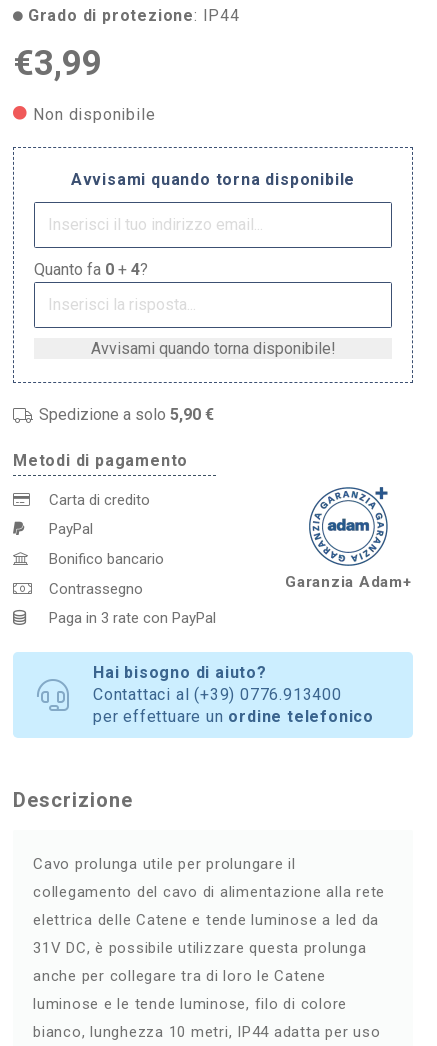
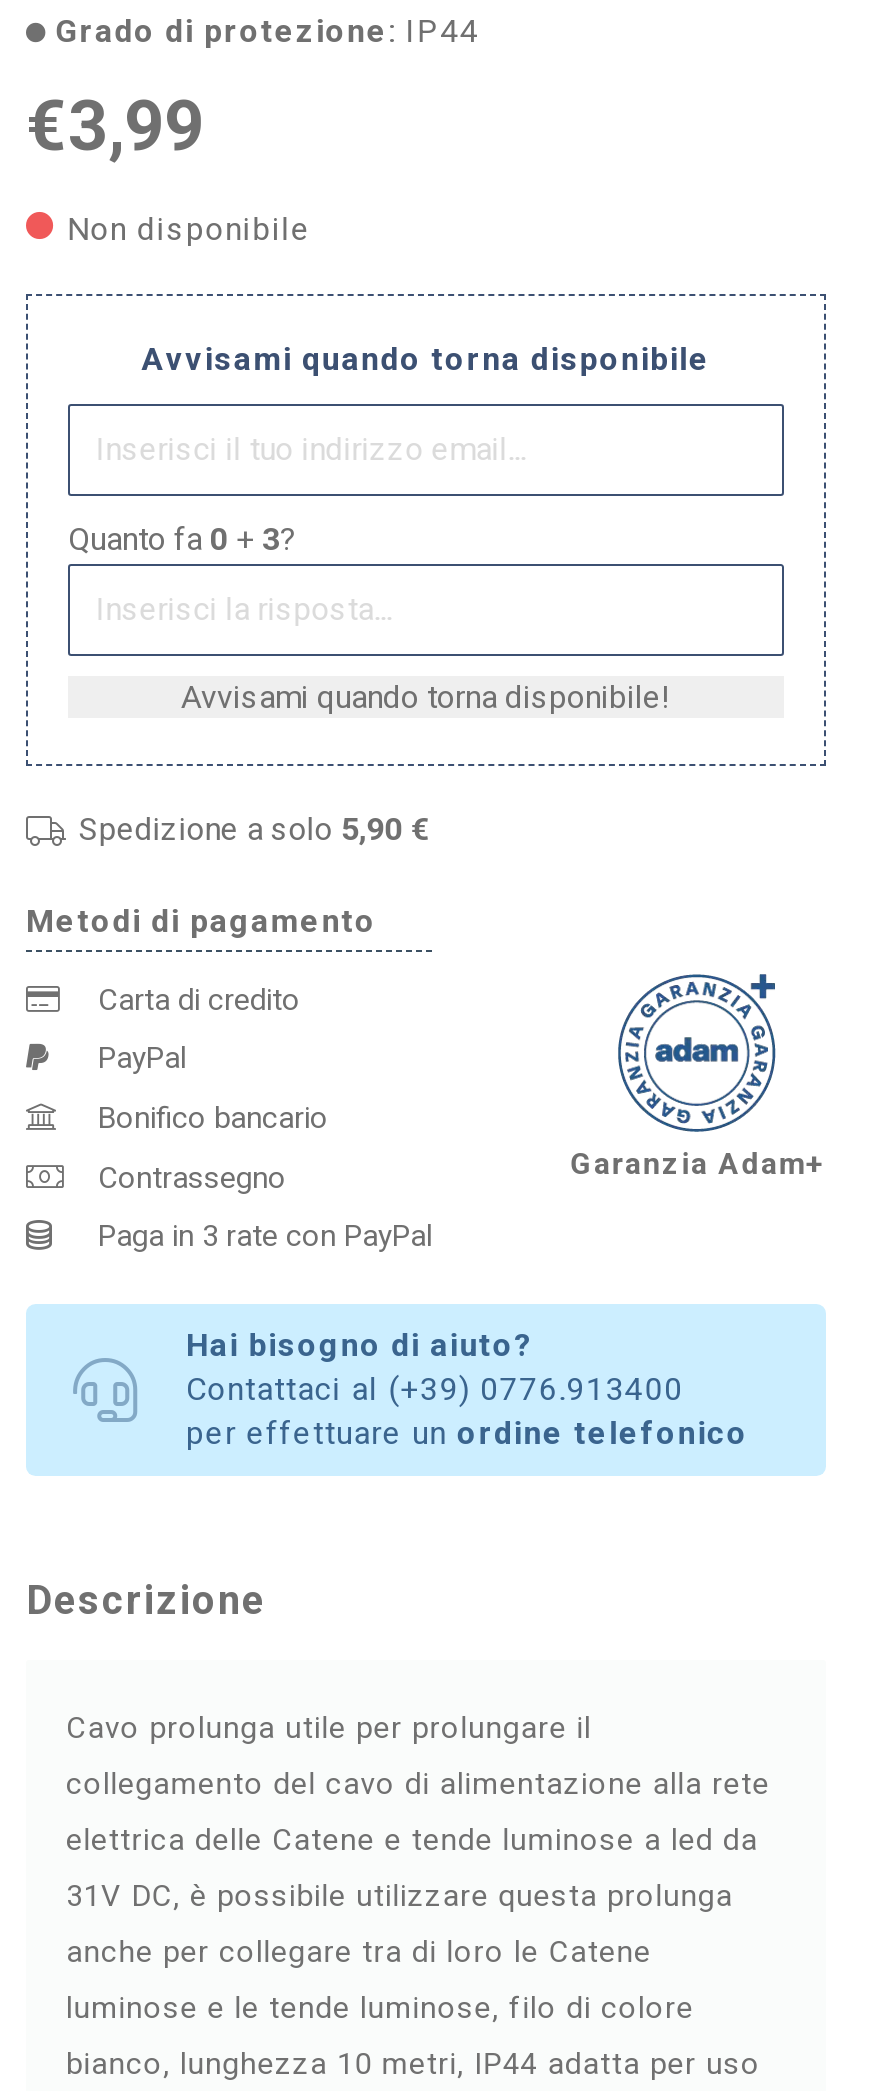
- Quanto fa 0 + 4?
+ Quanto fa 0 + 3?
